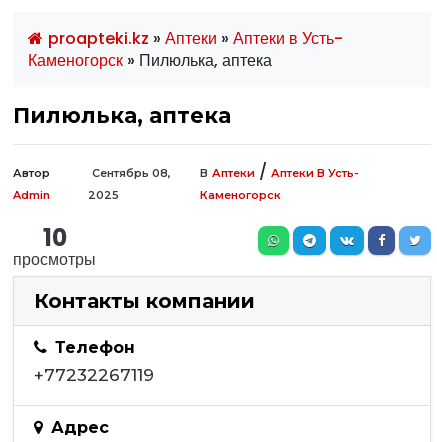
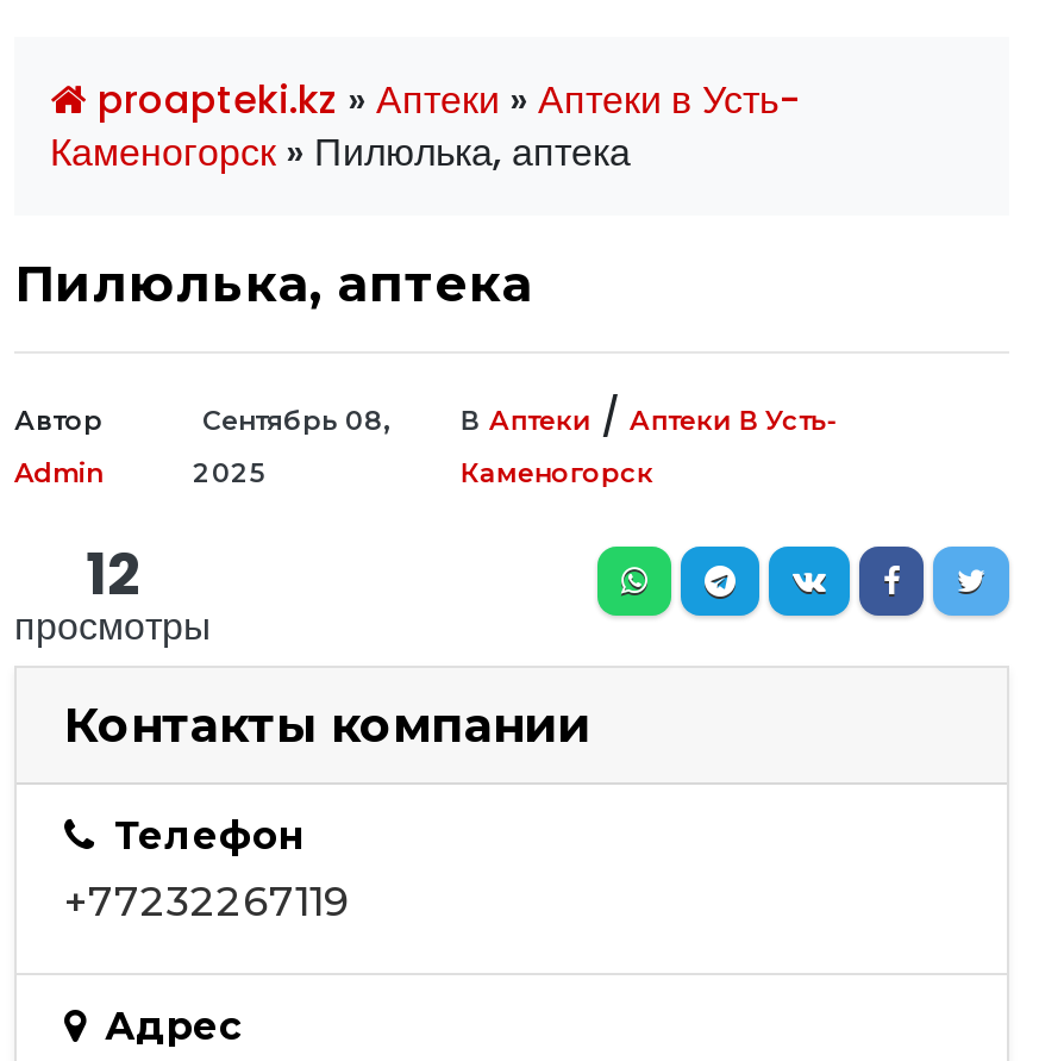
- 10
+ 12
